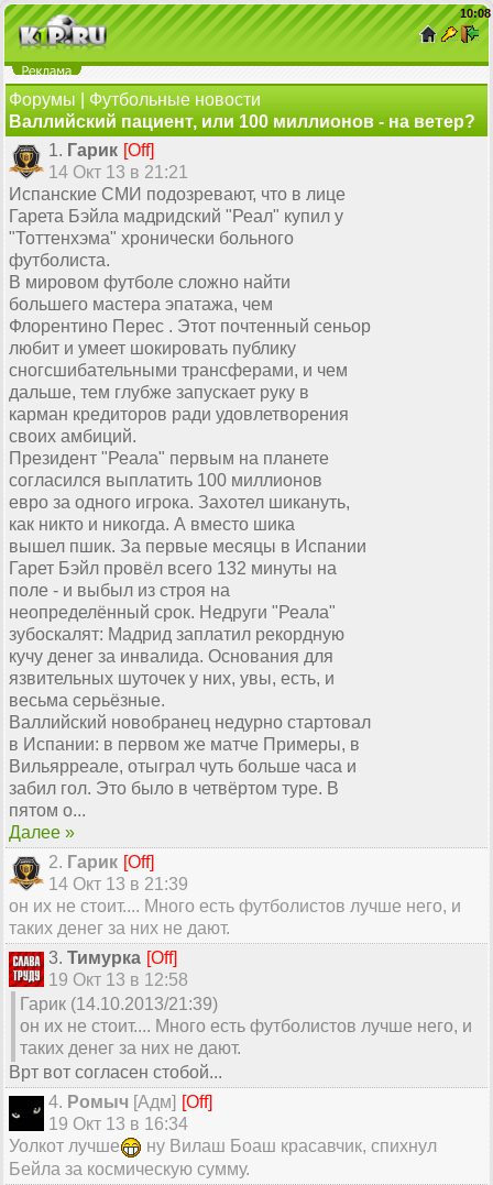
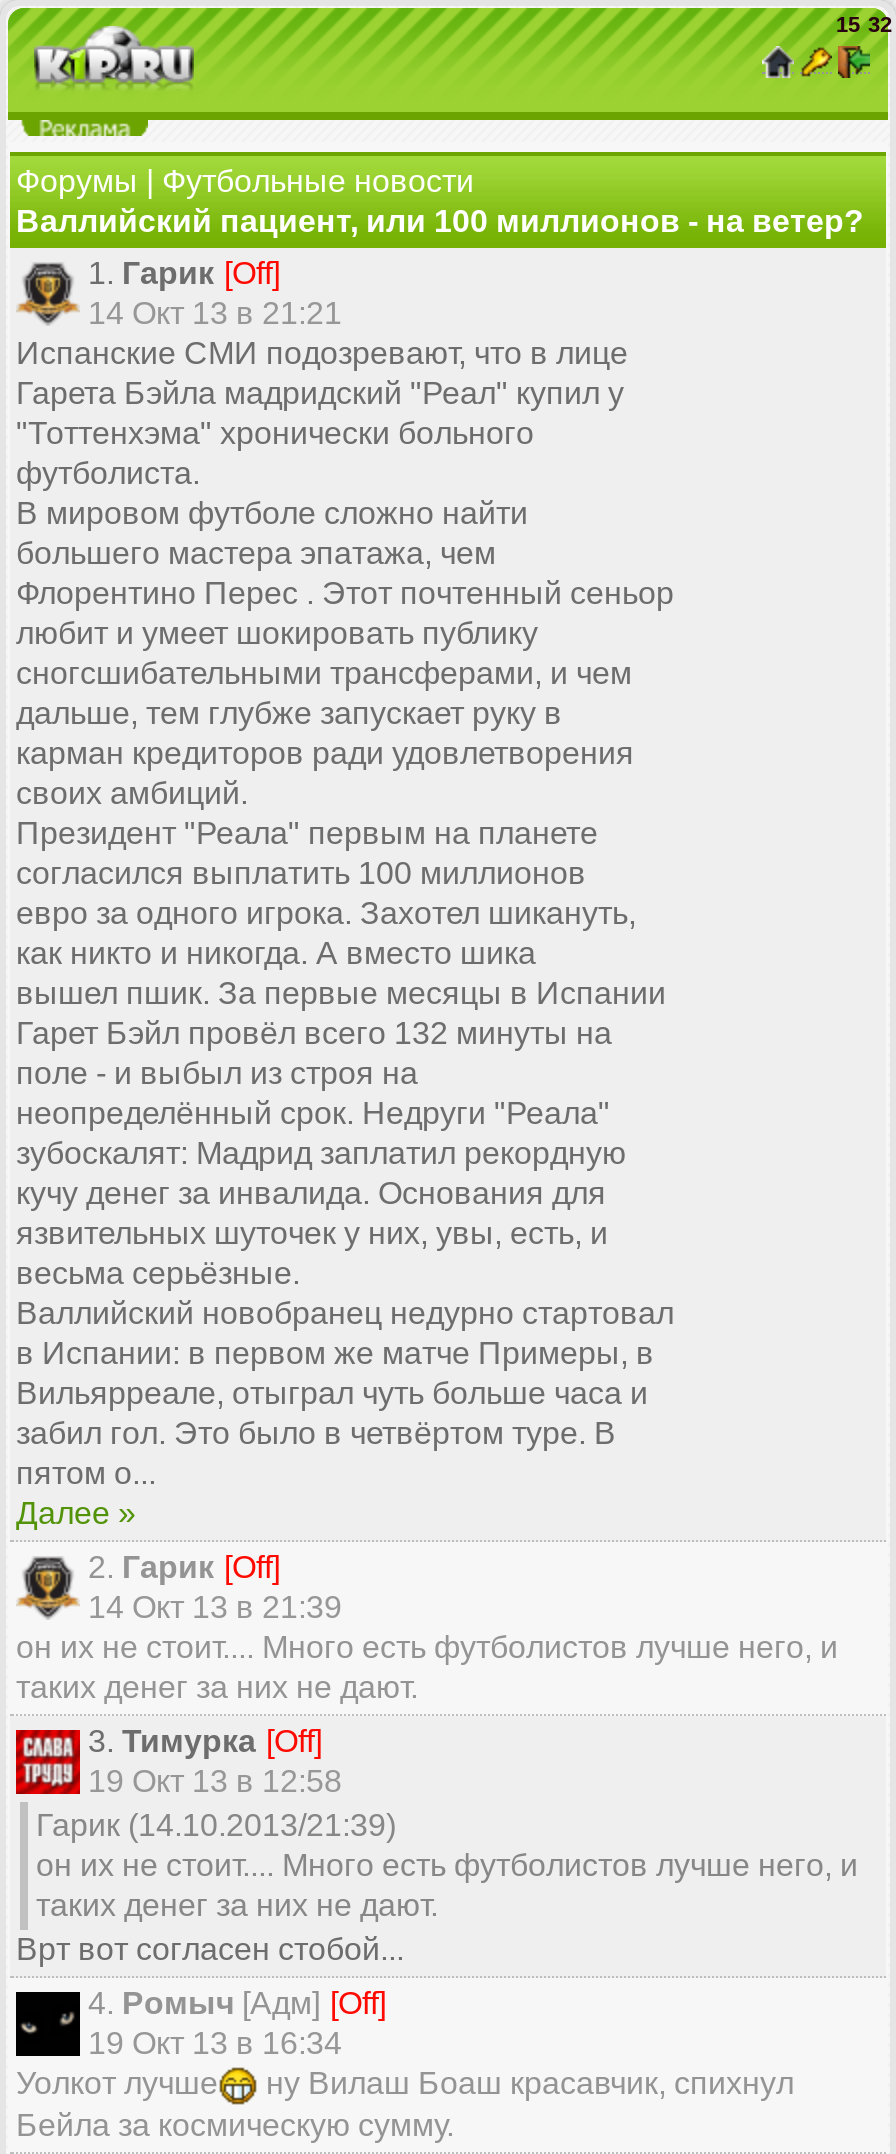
- 10: 08
+ 15: 32
